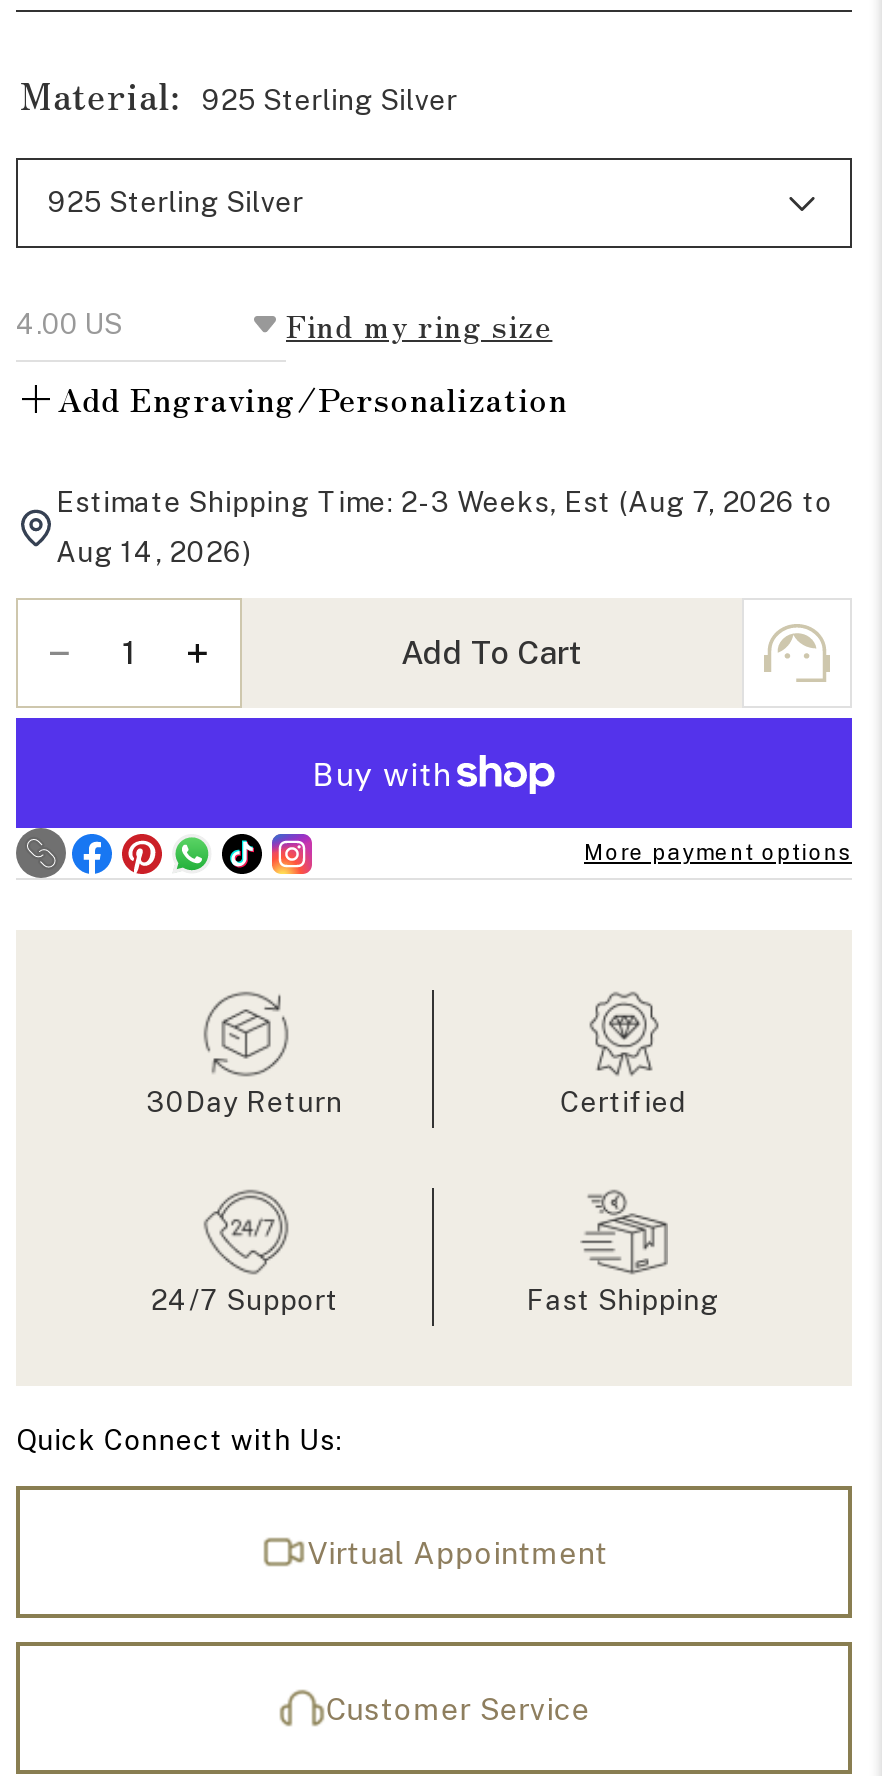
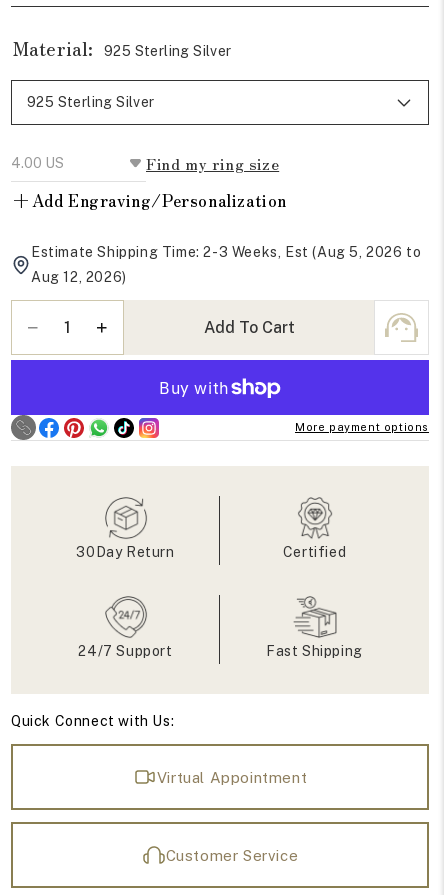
- Estimate Shipping Time: 2-3 Weeks, Est (Aug 7, 2026 to
+ Estimate Shipping Time: 2-3 Weeks, Est (Aug 5, 2026 to

- Aug 14, 2026)
+ Aug 12, 2026)
